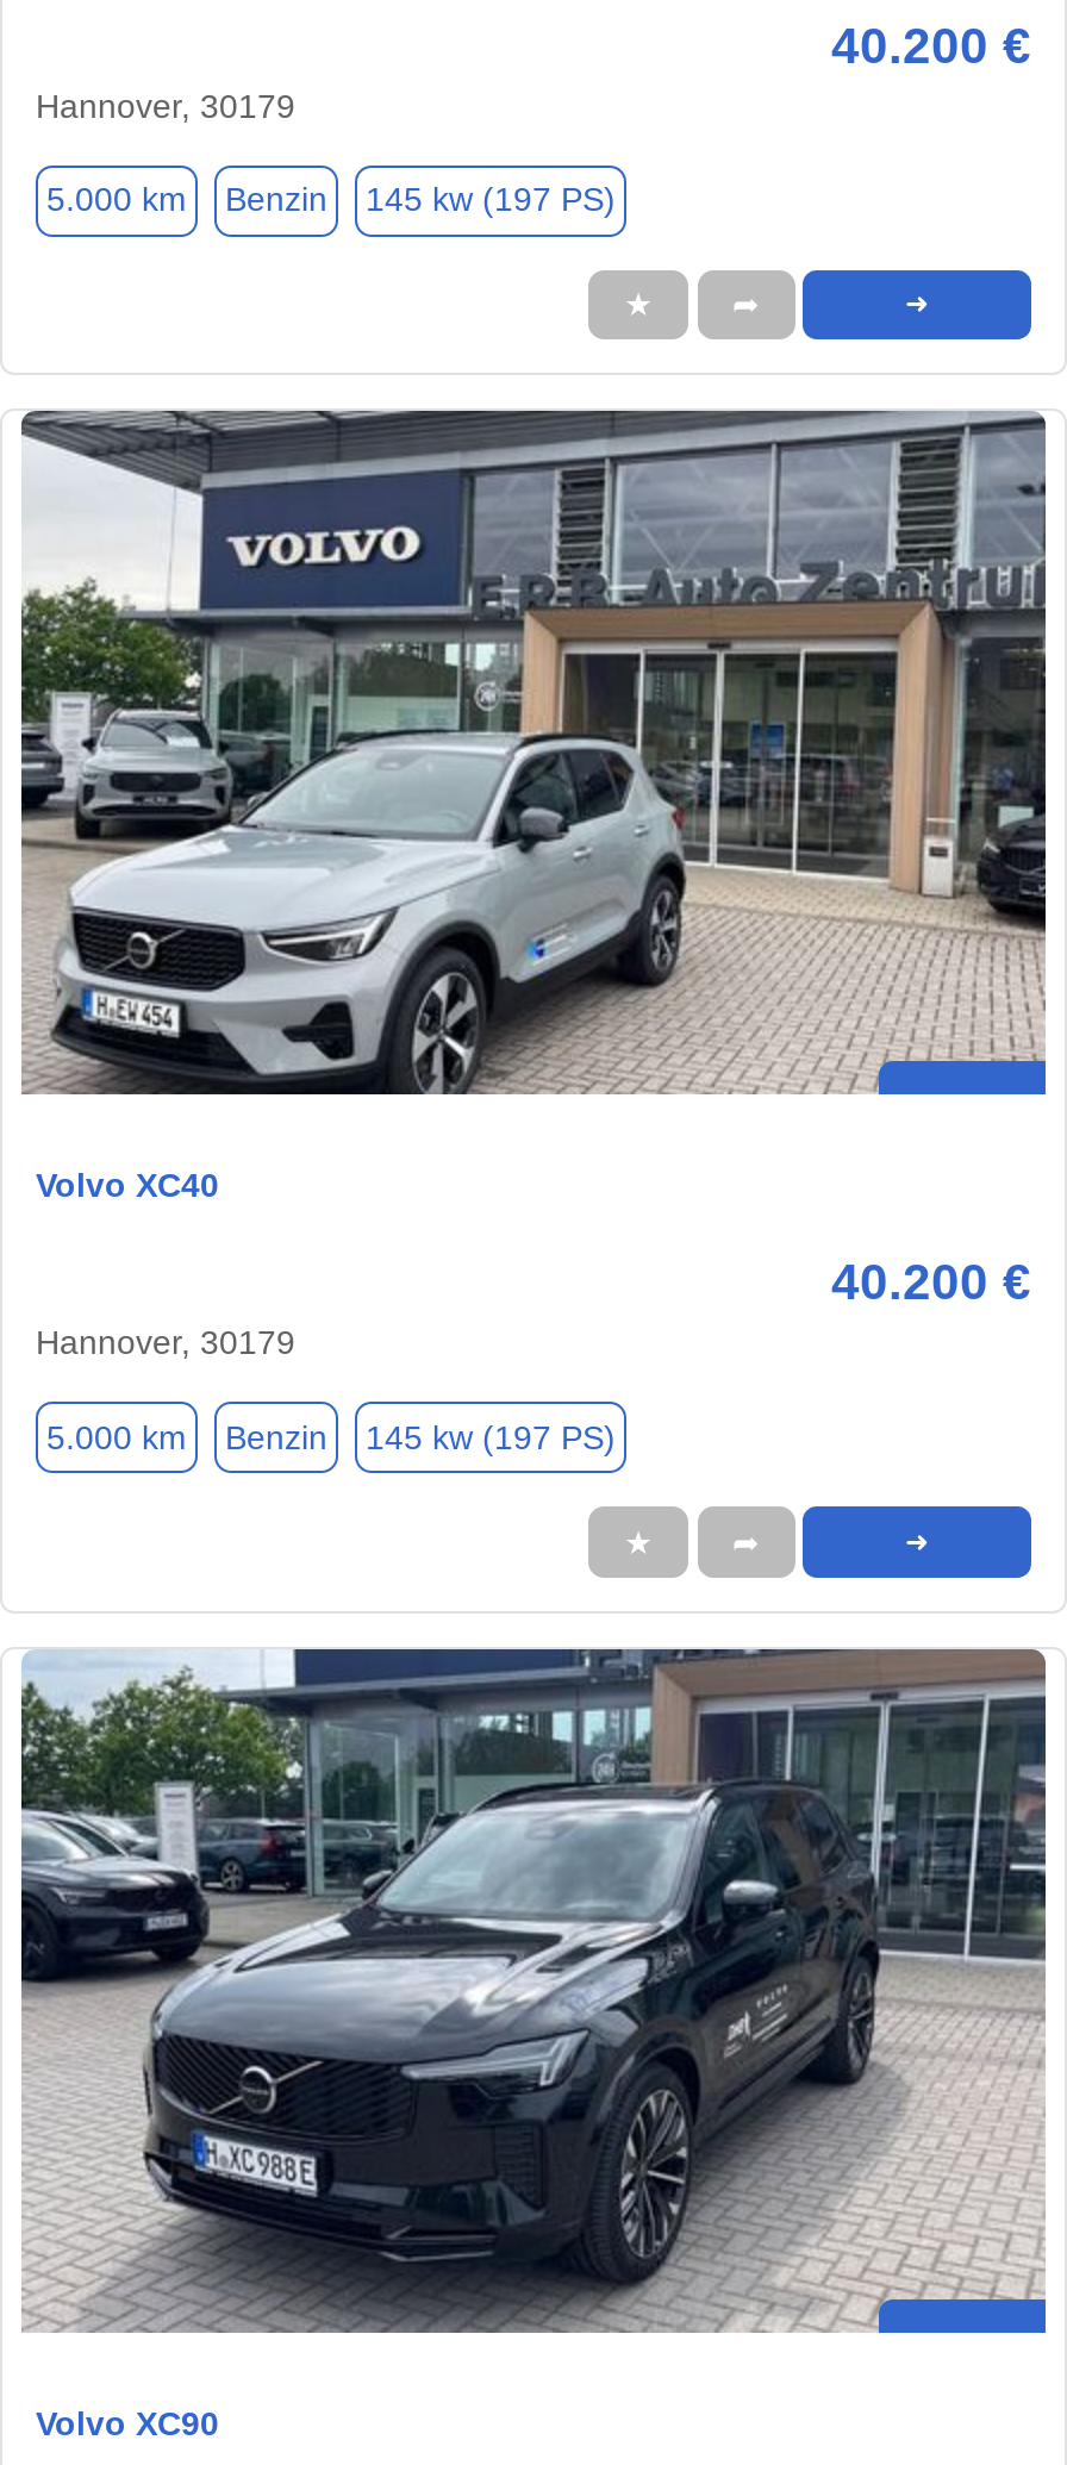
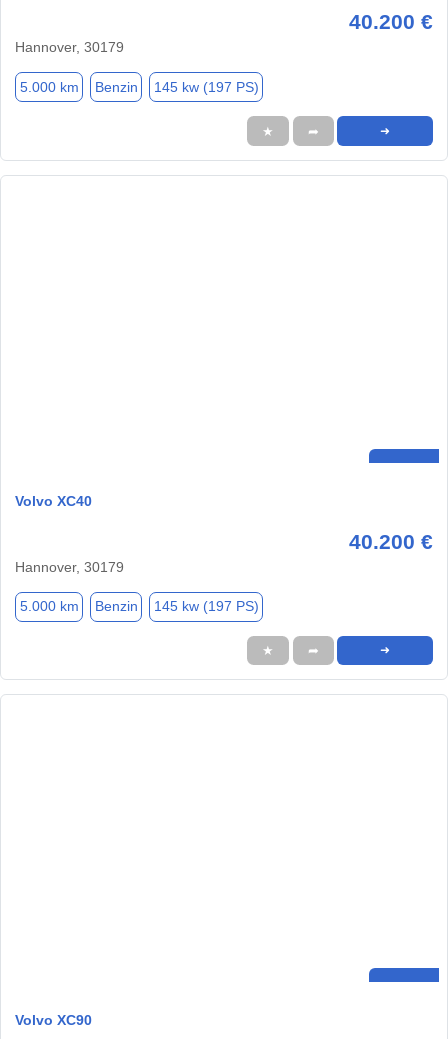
- [image]

- [image]
